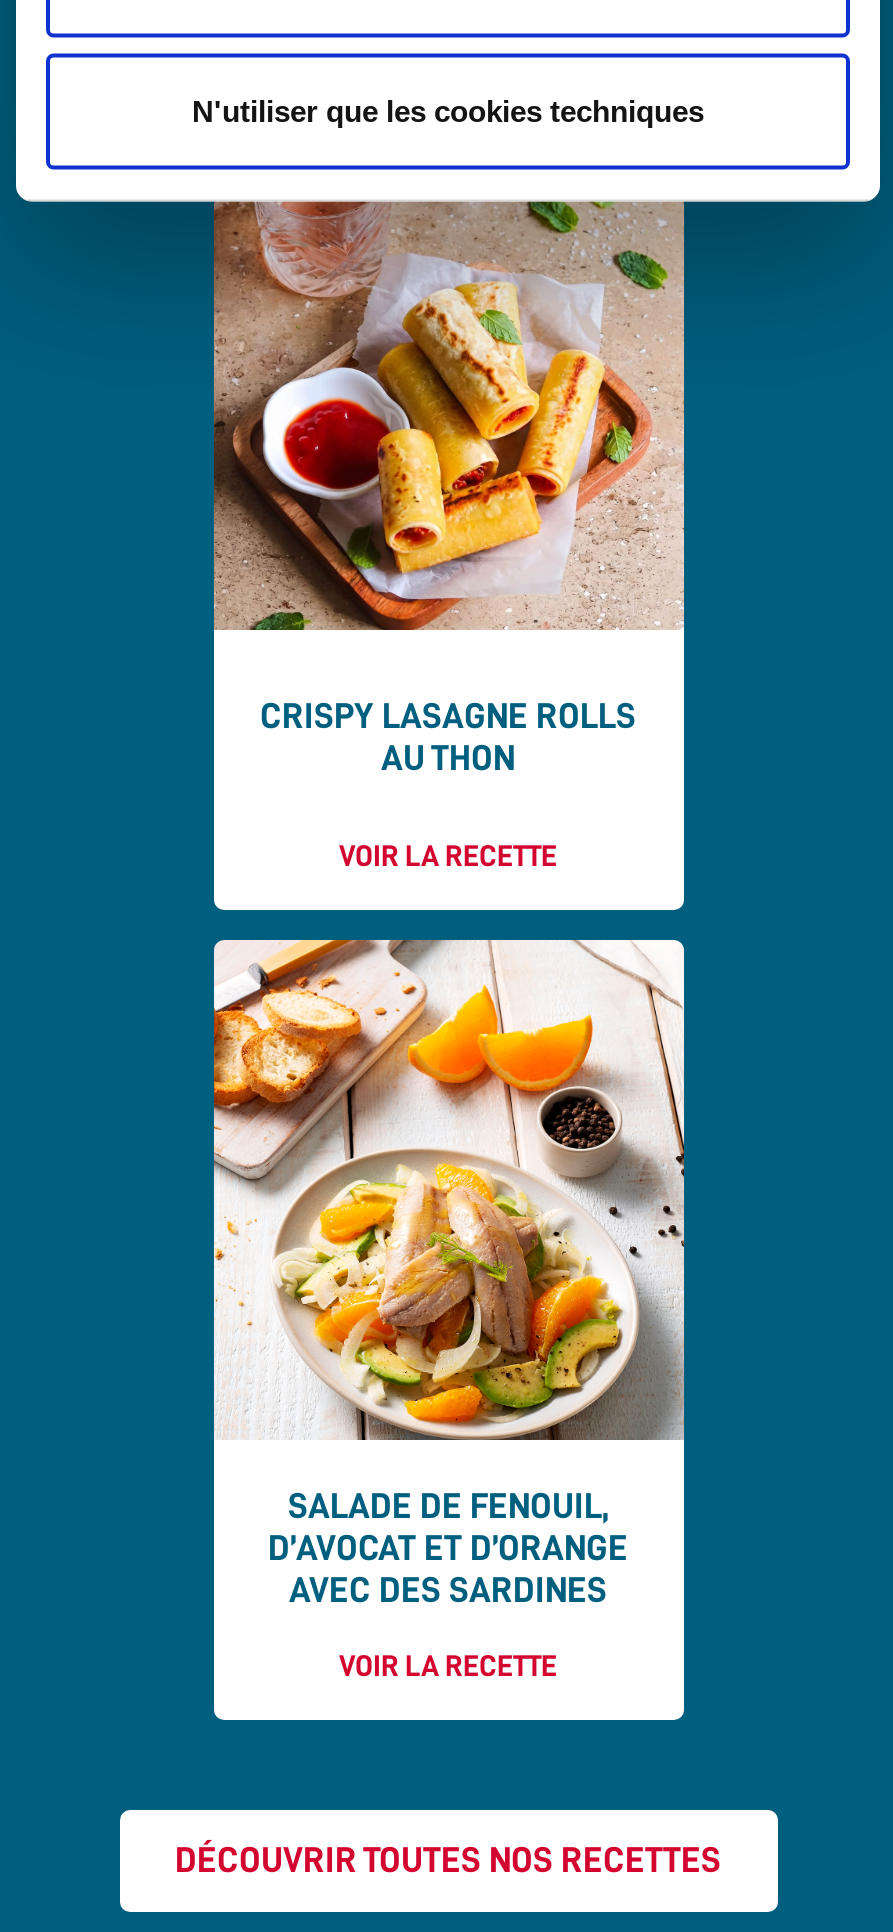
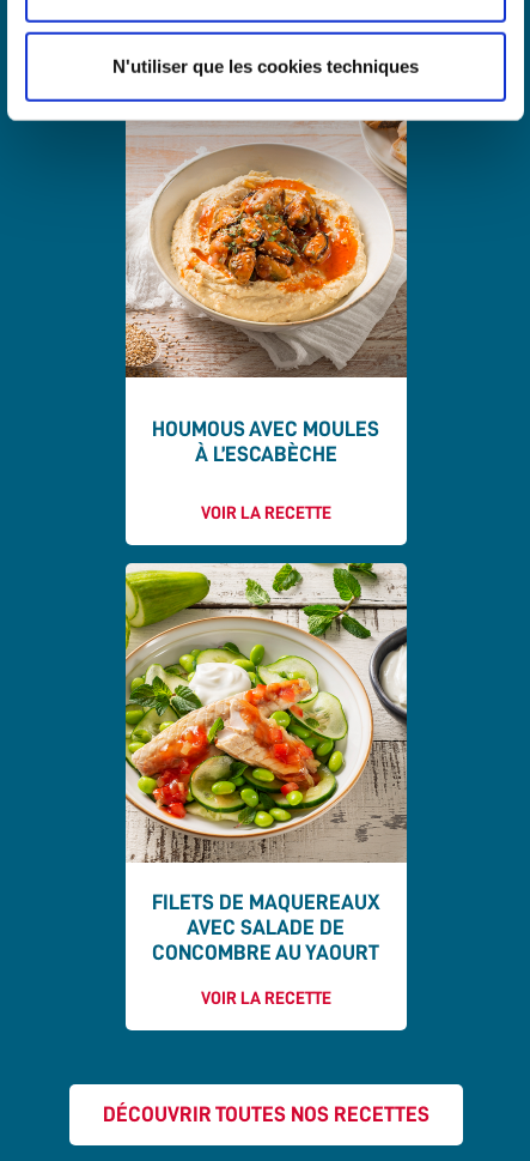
- [image]
- CRISPY LASAGNE ROLLS
- AU THON
+ [image]
+ HOUMOUS AVEC MOULES
+ À L’ESCABÈCHE

- [image]
- SALADE DE FENOUIL,
- D’AVOCAT ET D’ORANGE
- AVEC DES SARDINES
+ [image]
+ FILETS DE MAQUEREAUX
+ AVEC SALADE DE
+ CONCOMBRE AU YAOURT
